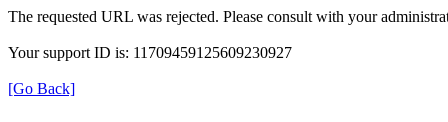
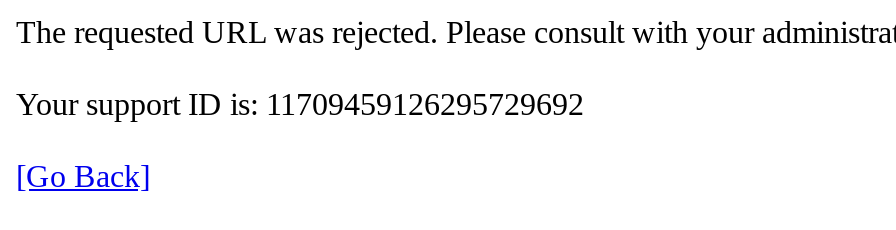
- Your support ID is: 11709459125609230927
+ Your support ID is: 11709459126295729692
